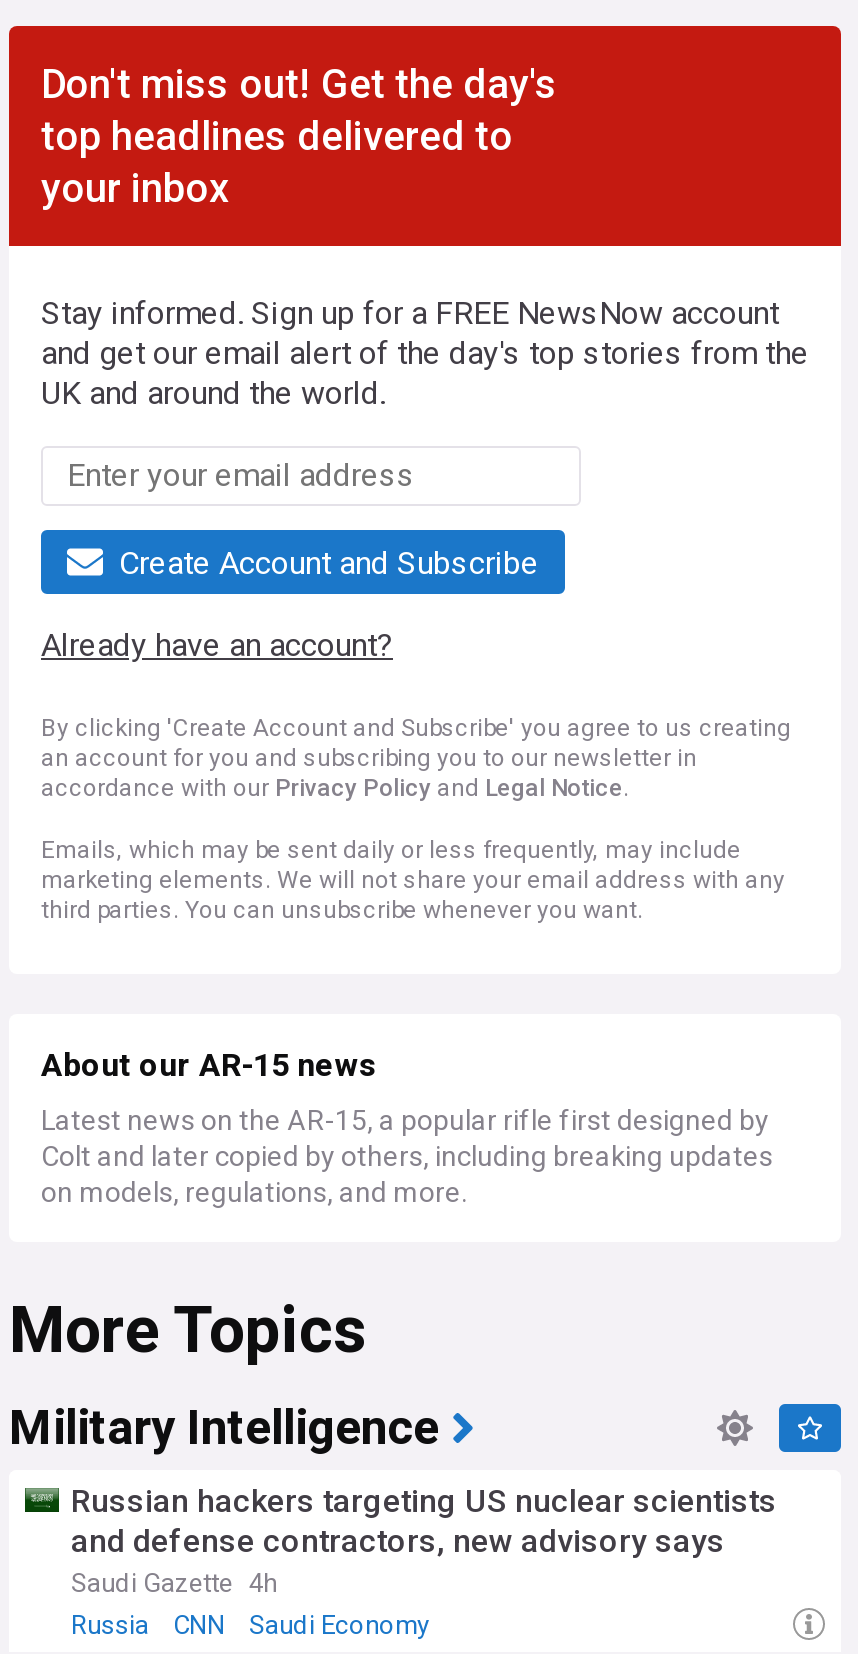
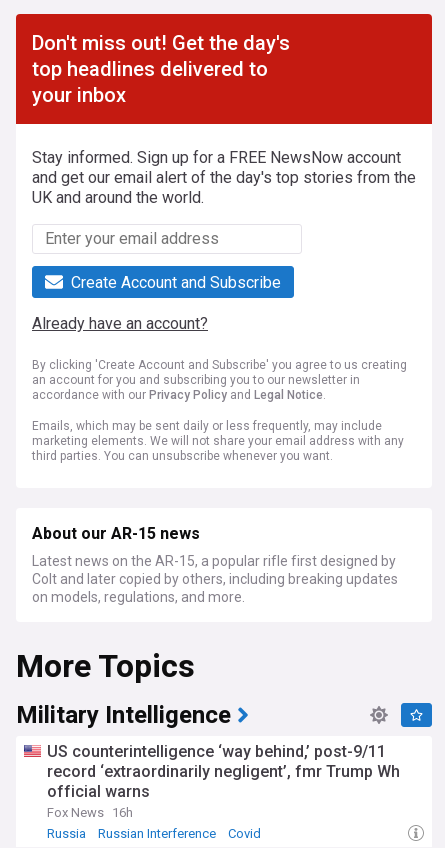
- Russian hackers targeting US nuclear scientists
- and defense contractors, new advisory says
- Saudi Gazette 4h
+ US counterintelligence ‘way behind,’ post-9/11
+ record ‘extraordinarily negligent’, fmr Trump Wh
+ official warns
+ Fox News 16h

- CNN
- Saudi Economy
+ Russian Interference
+ Covid
